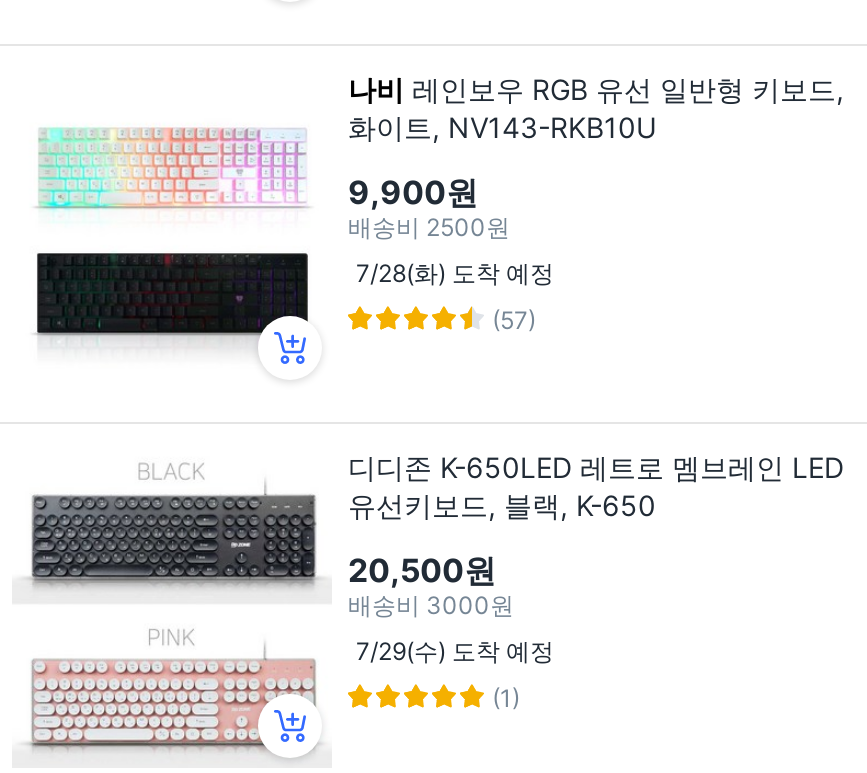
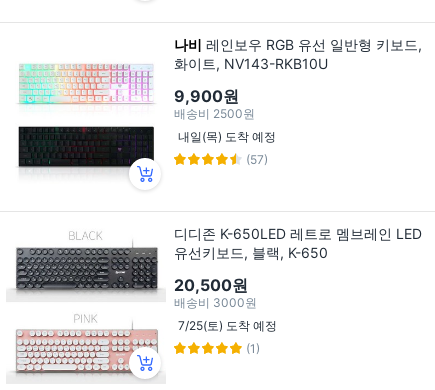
- 7/28(화) 도착 예정
+ 내일(목) 도착 예정

- 7/29(수) 도착 예정
+ 7/25(토) 도착 예정
